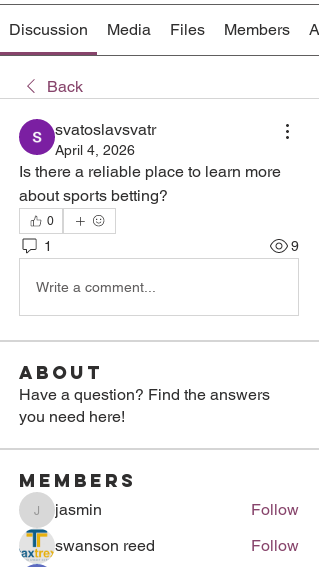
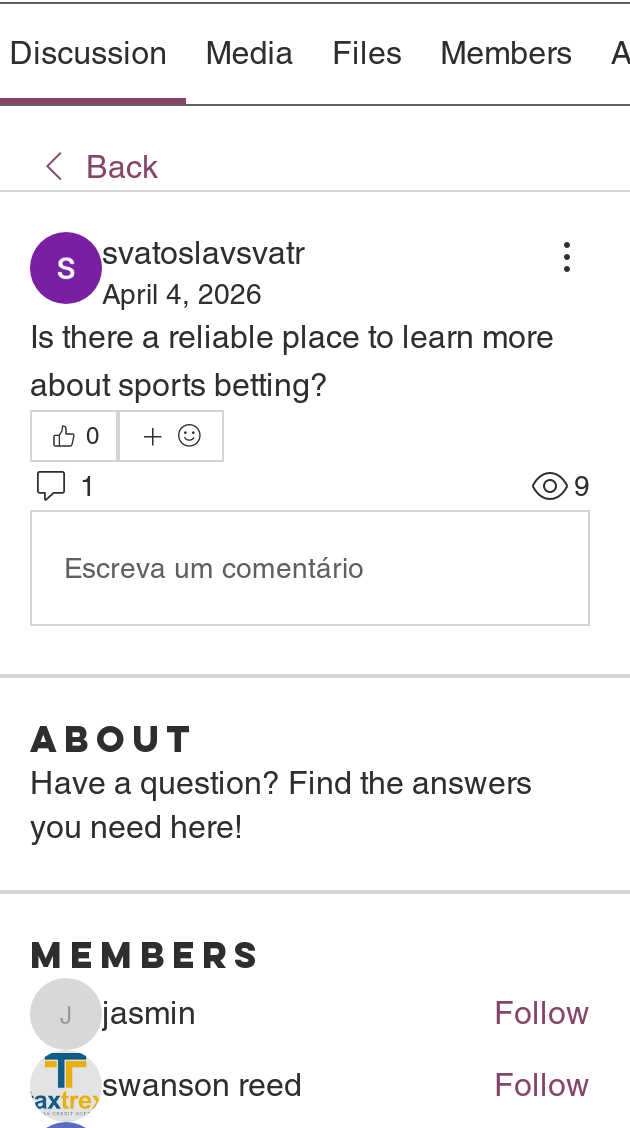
- Write a comment...
+ Escreva um comentário
